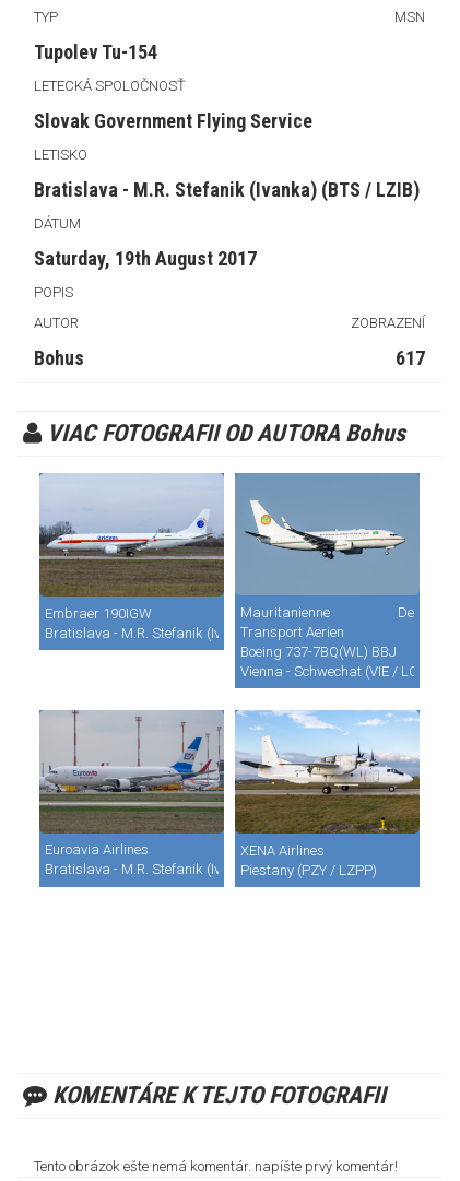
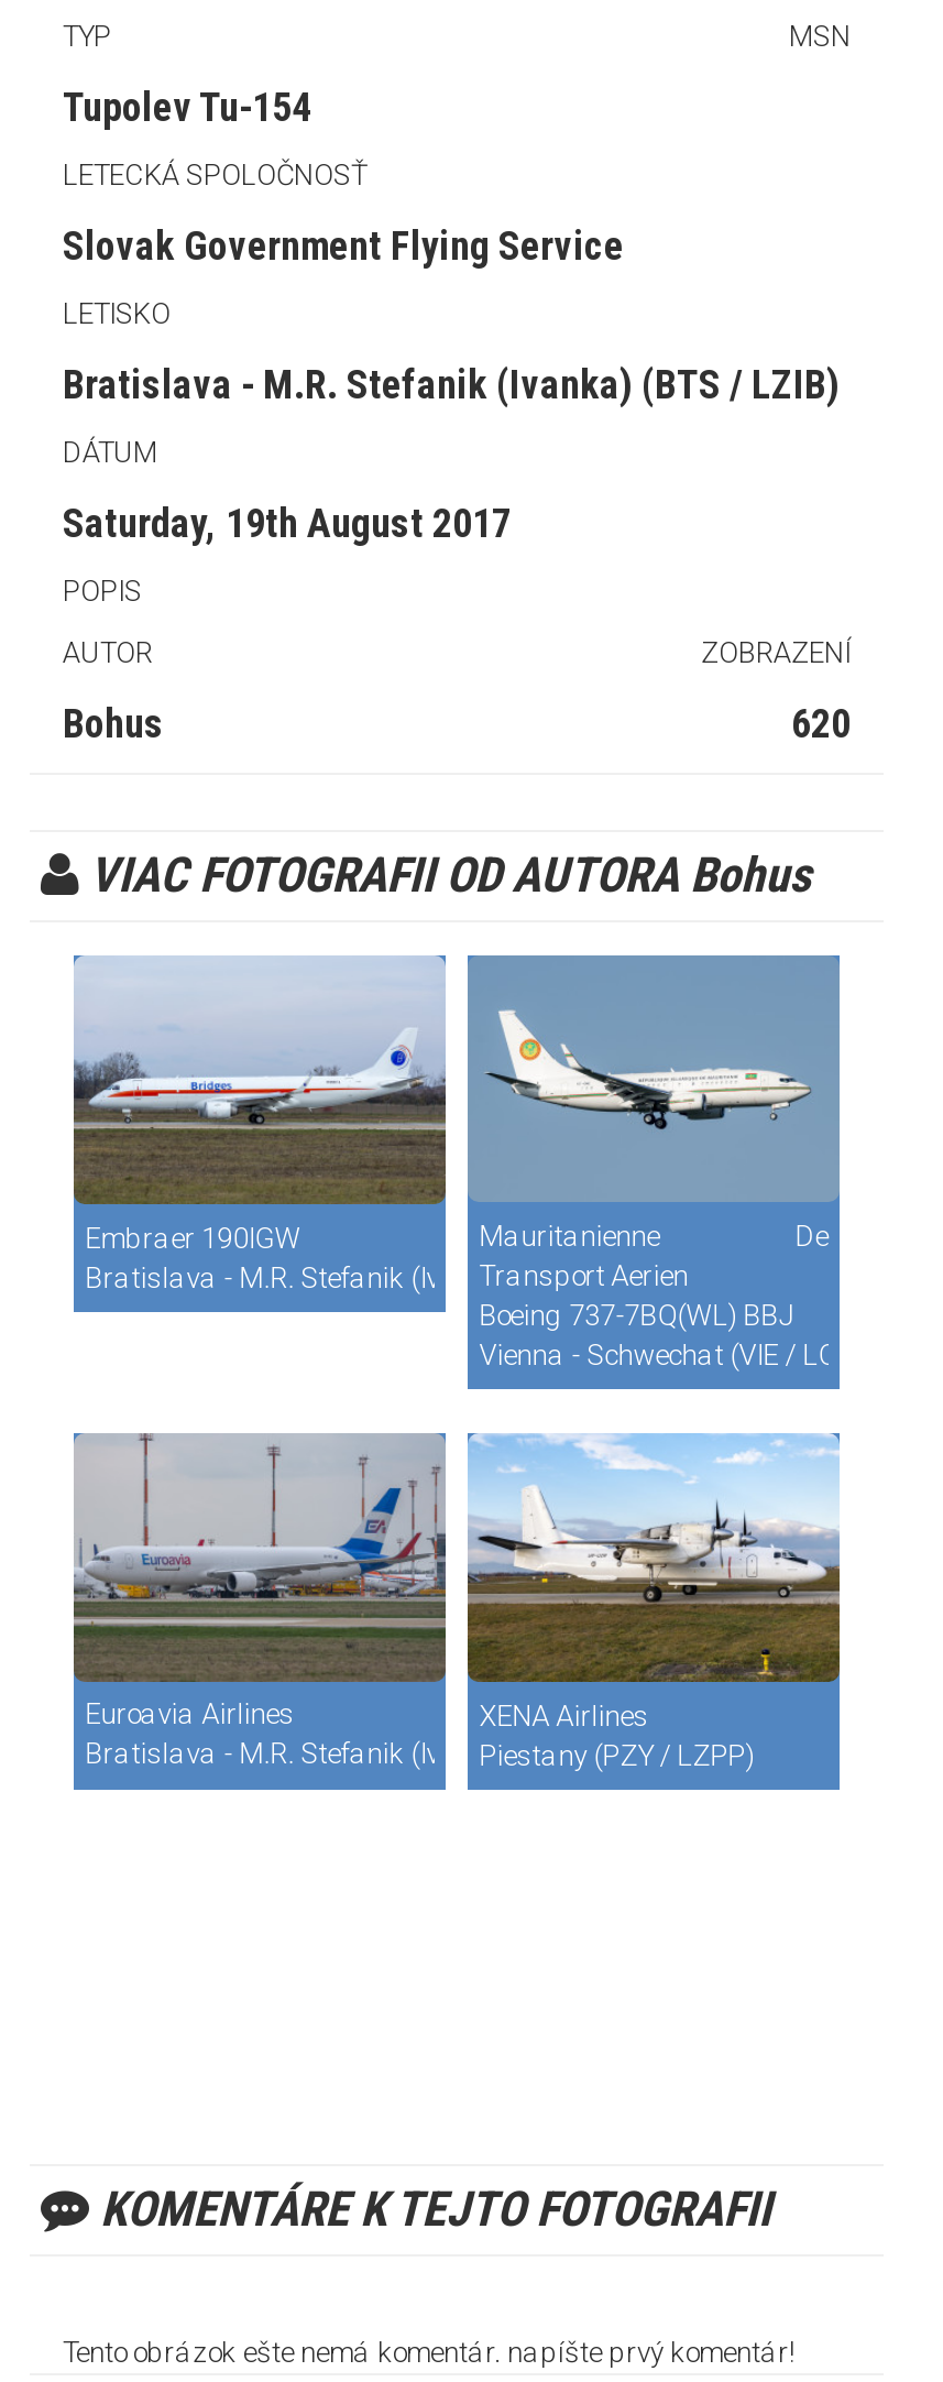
- 617
+ 620
